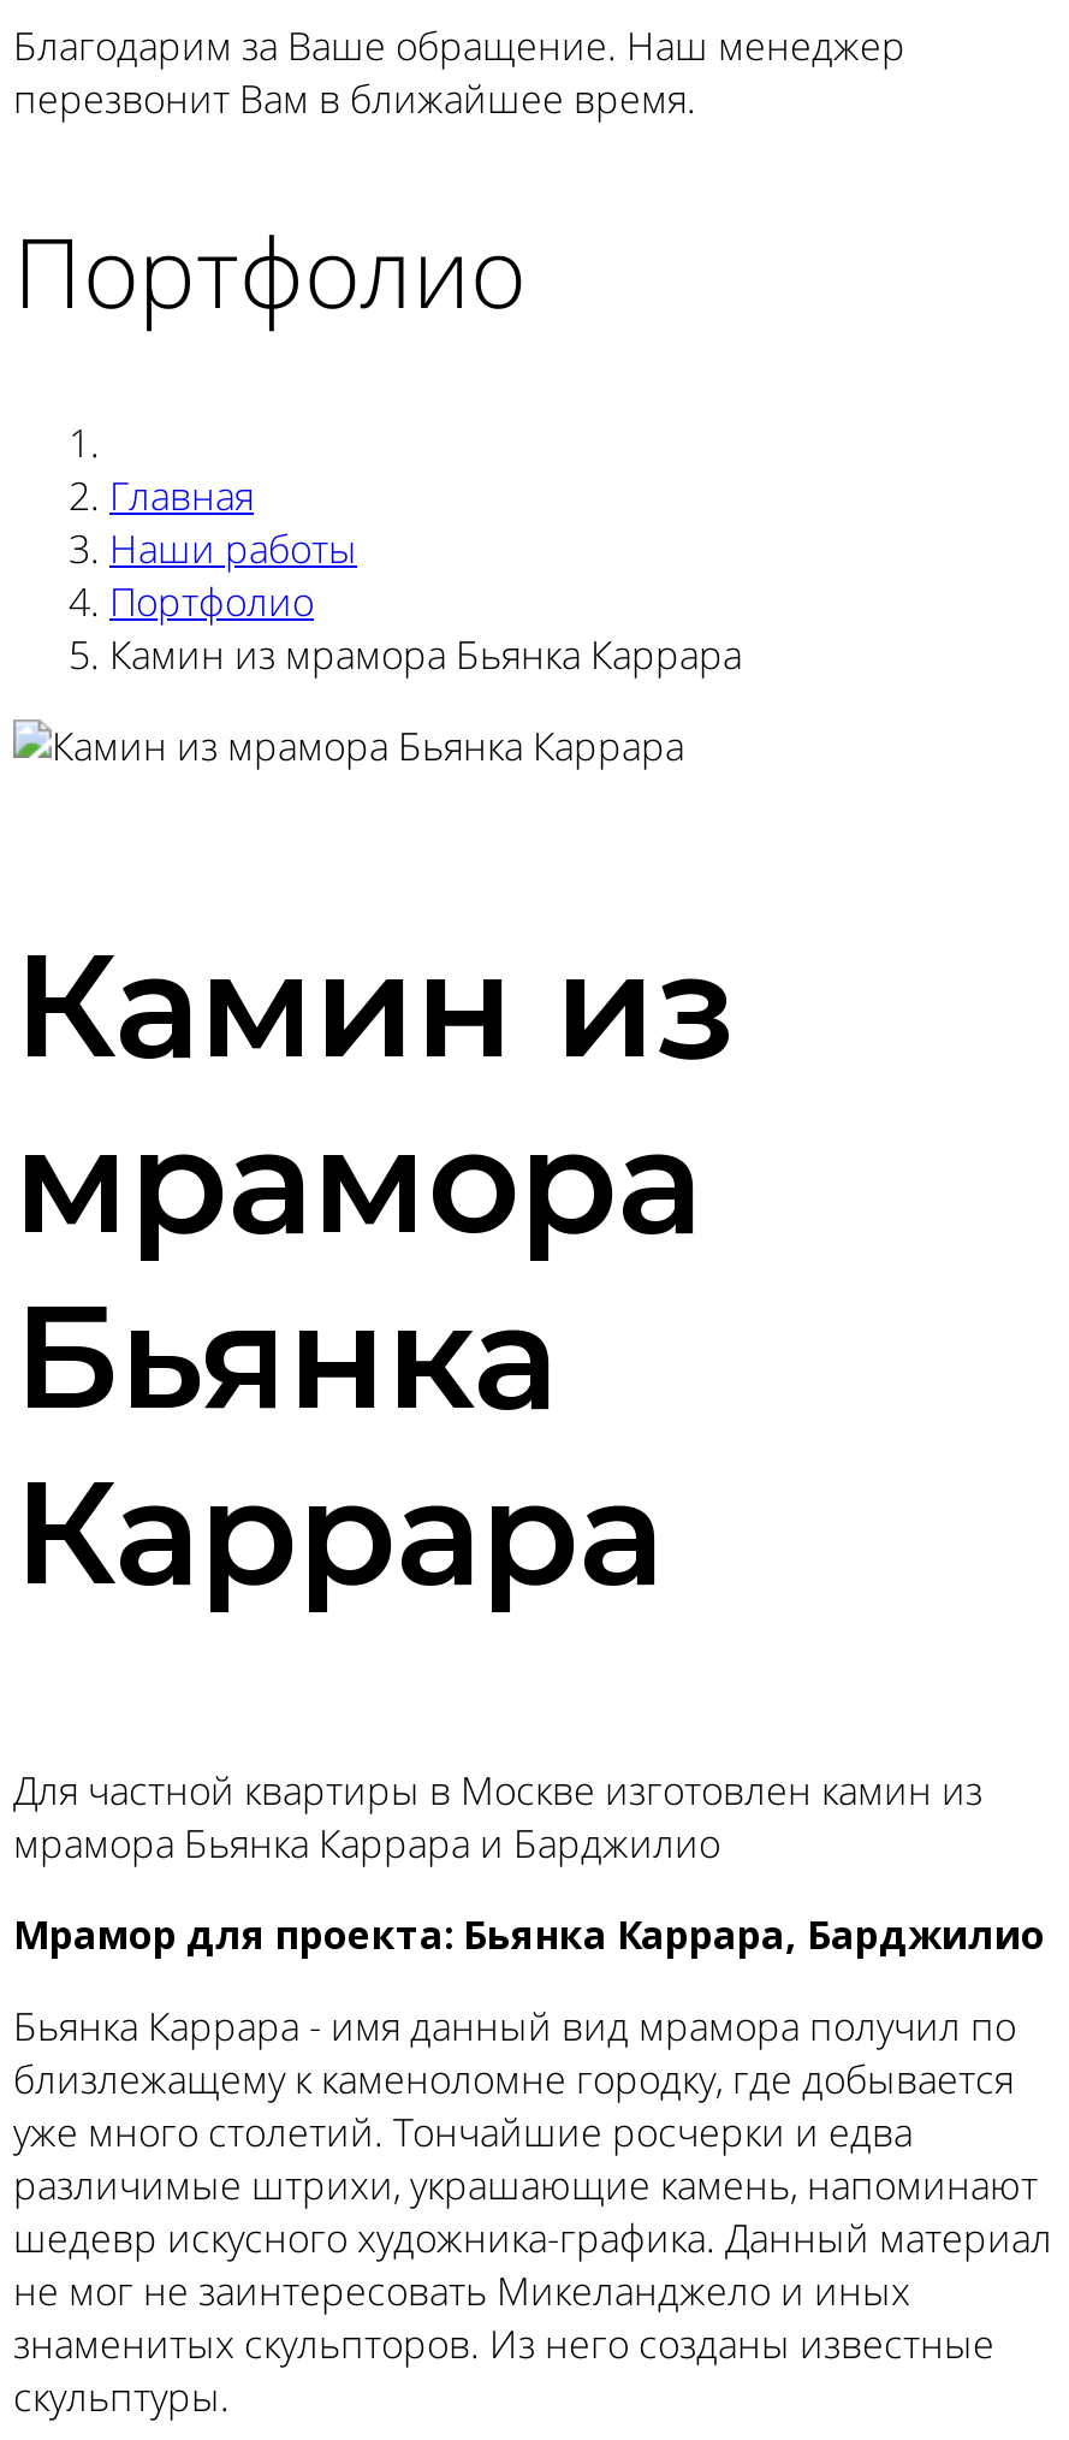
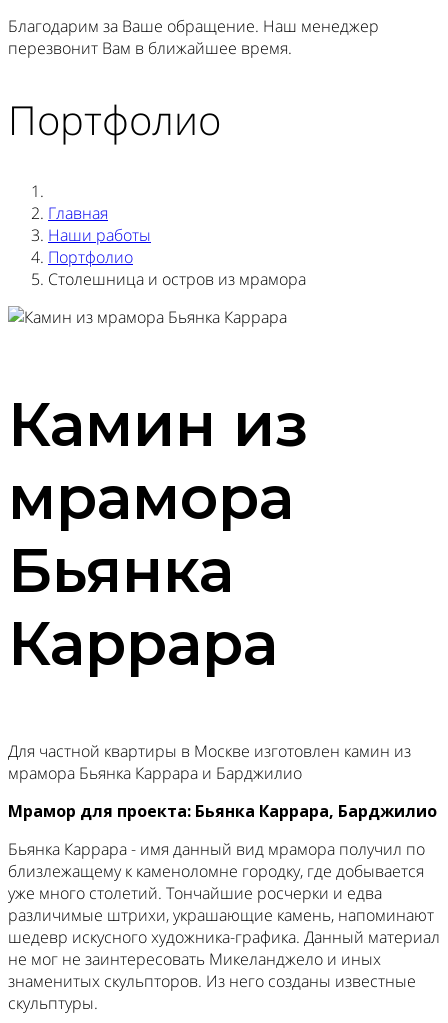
- Камин из мрамора Бьянка Каррара
+ Столешница и остров из мрамора
